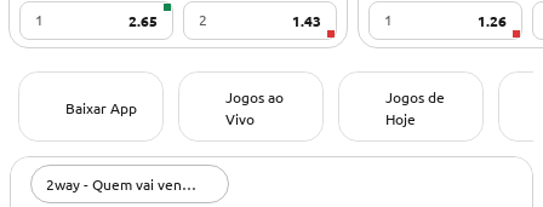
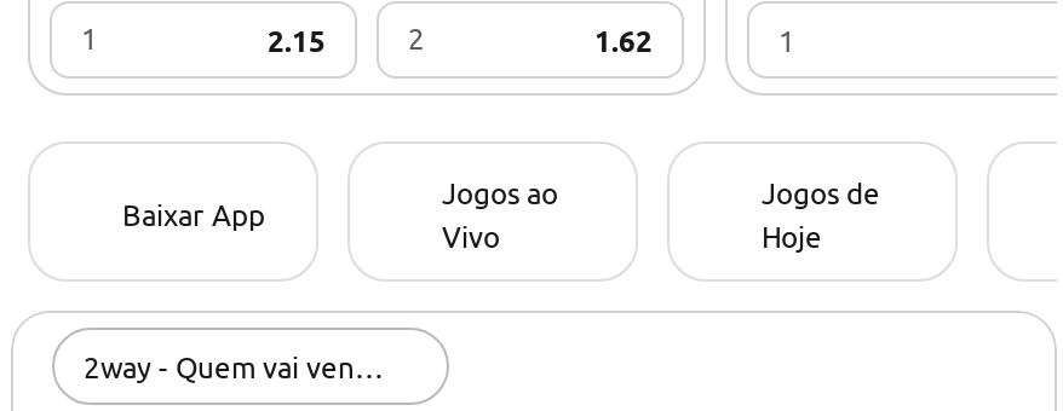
- 2.65
+ 2.15

- 1.43
+ 1.62

- 1.26
